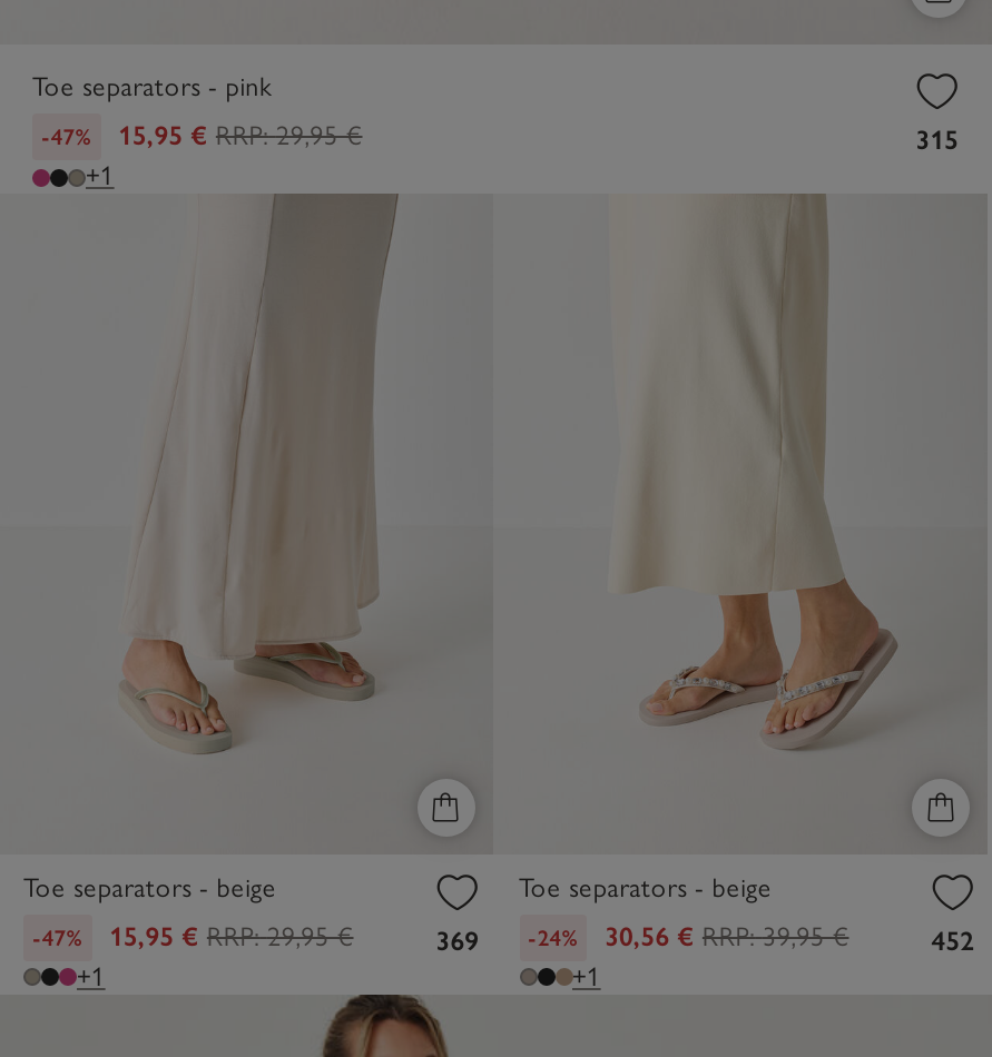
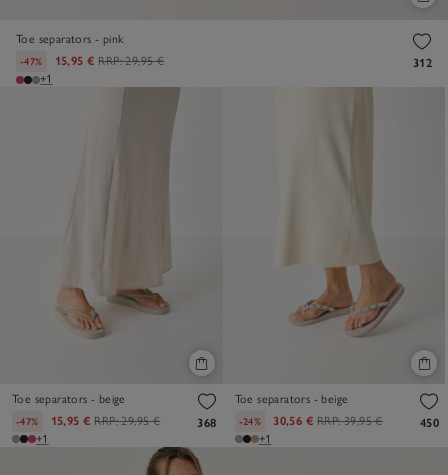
- 315
+ 312

- 369 -24% 30,56 € RRP: 39,95 €
+ 368 -24% 30,56 € RRP: 39,95 €

- 452
+ 450
